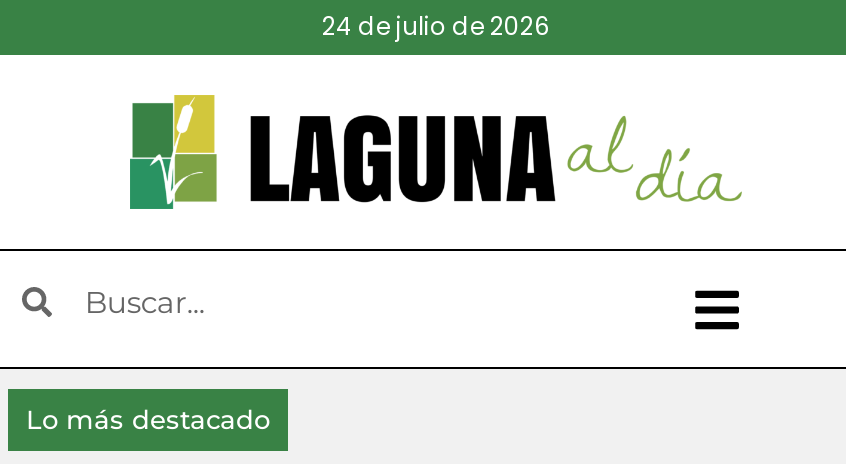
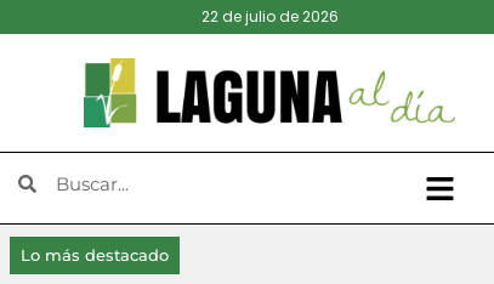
- 24 de julio de 2026
+ 22 de julio de 2026
